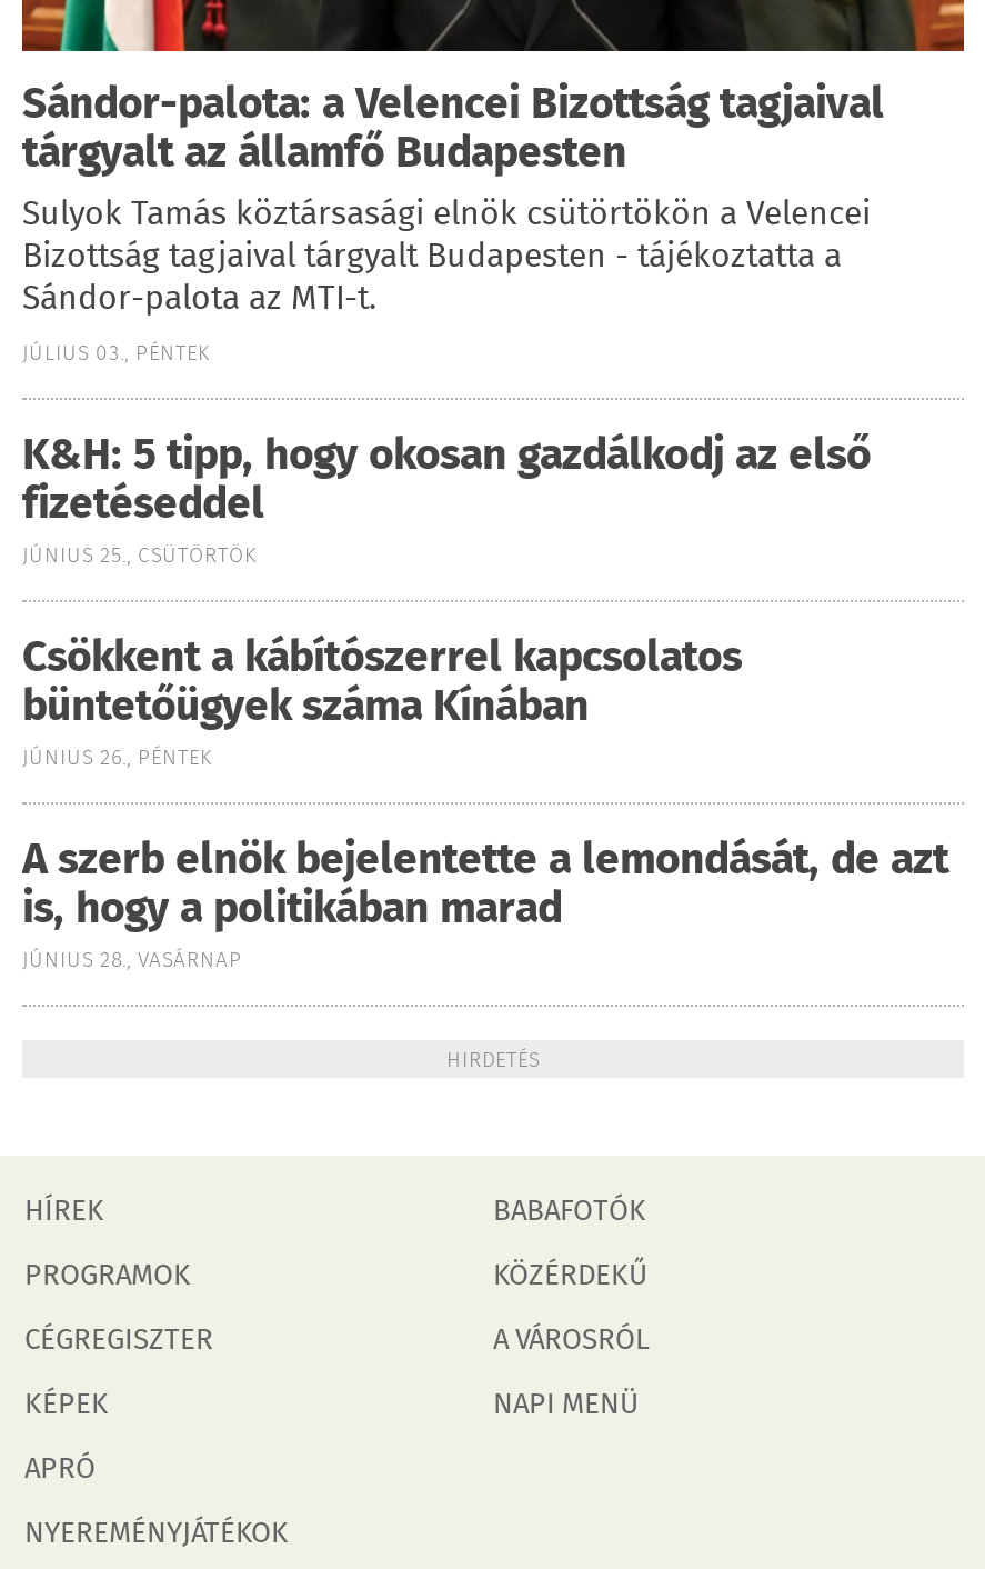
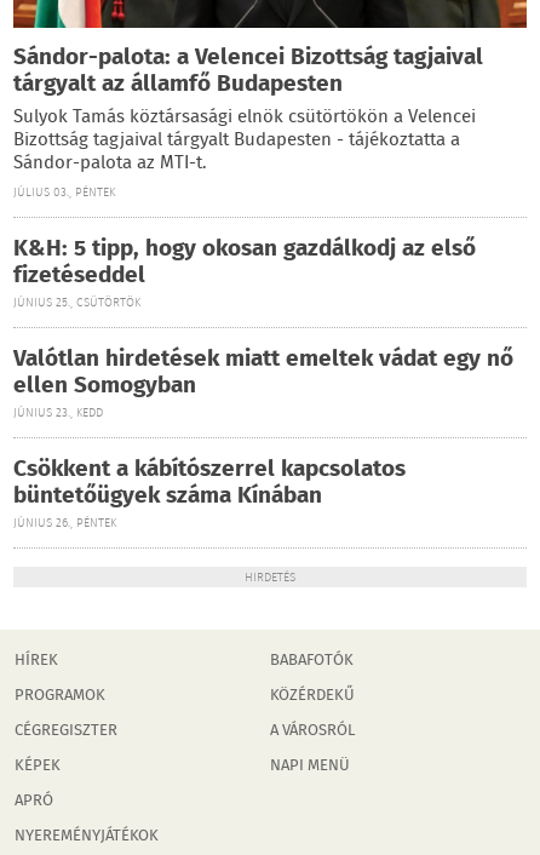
+ Valótlan hirdetések miatt emeltek vádat egy nő
+ ellen Somogyban
+ JÚNIUS 23., KEDD

moved down: Csökkent a kábítószerrel kapcsolatos | büntetőügyek száma Kínában | JÚNIUS 26., PÉNTEK

- A szerb elnök bejelentette a lemondását, de azt
- is, hogy a politikában marad
- JÚNIUS 28., VASÁRNAP
